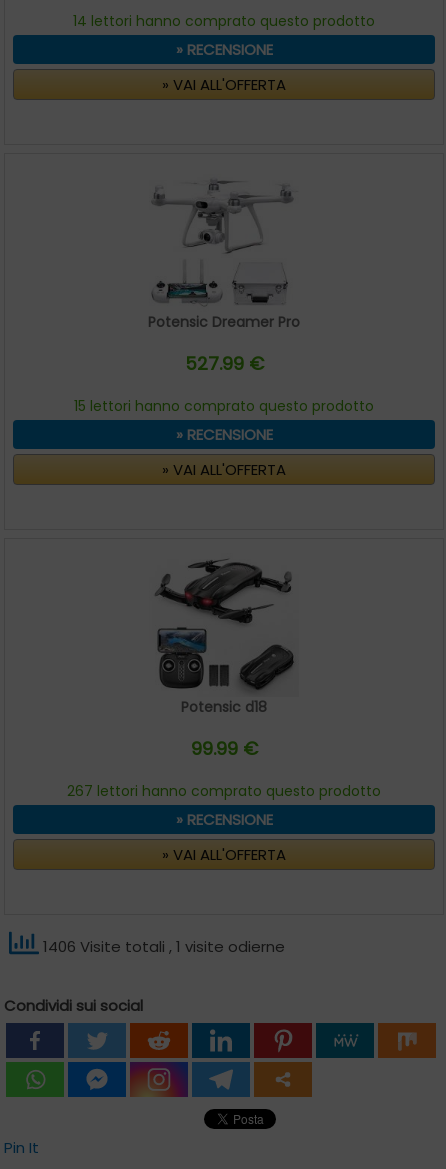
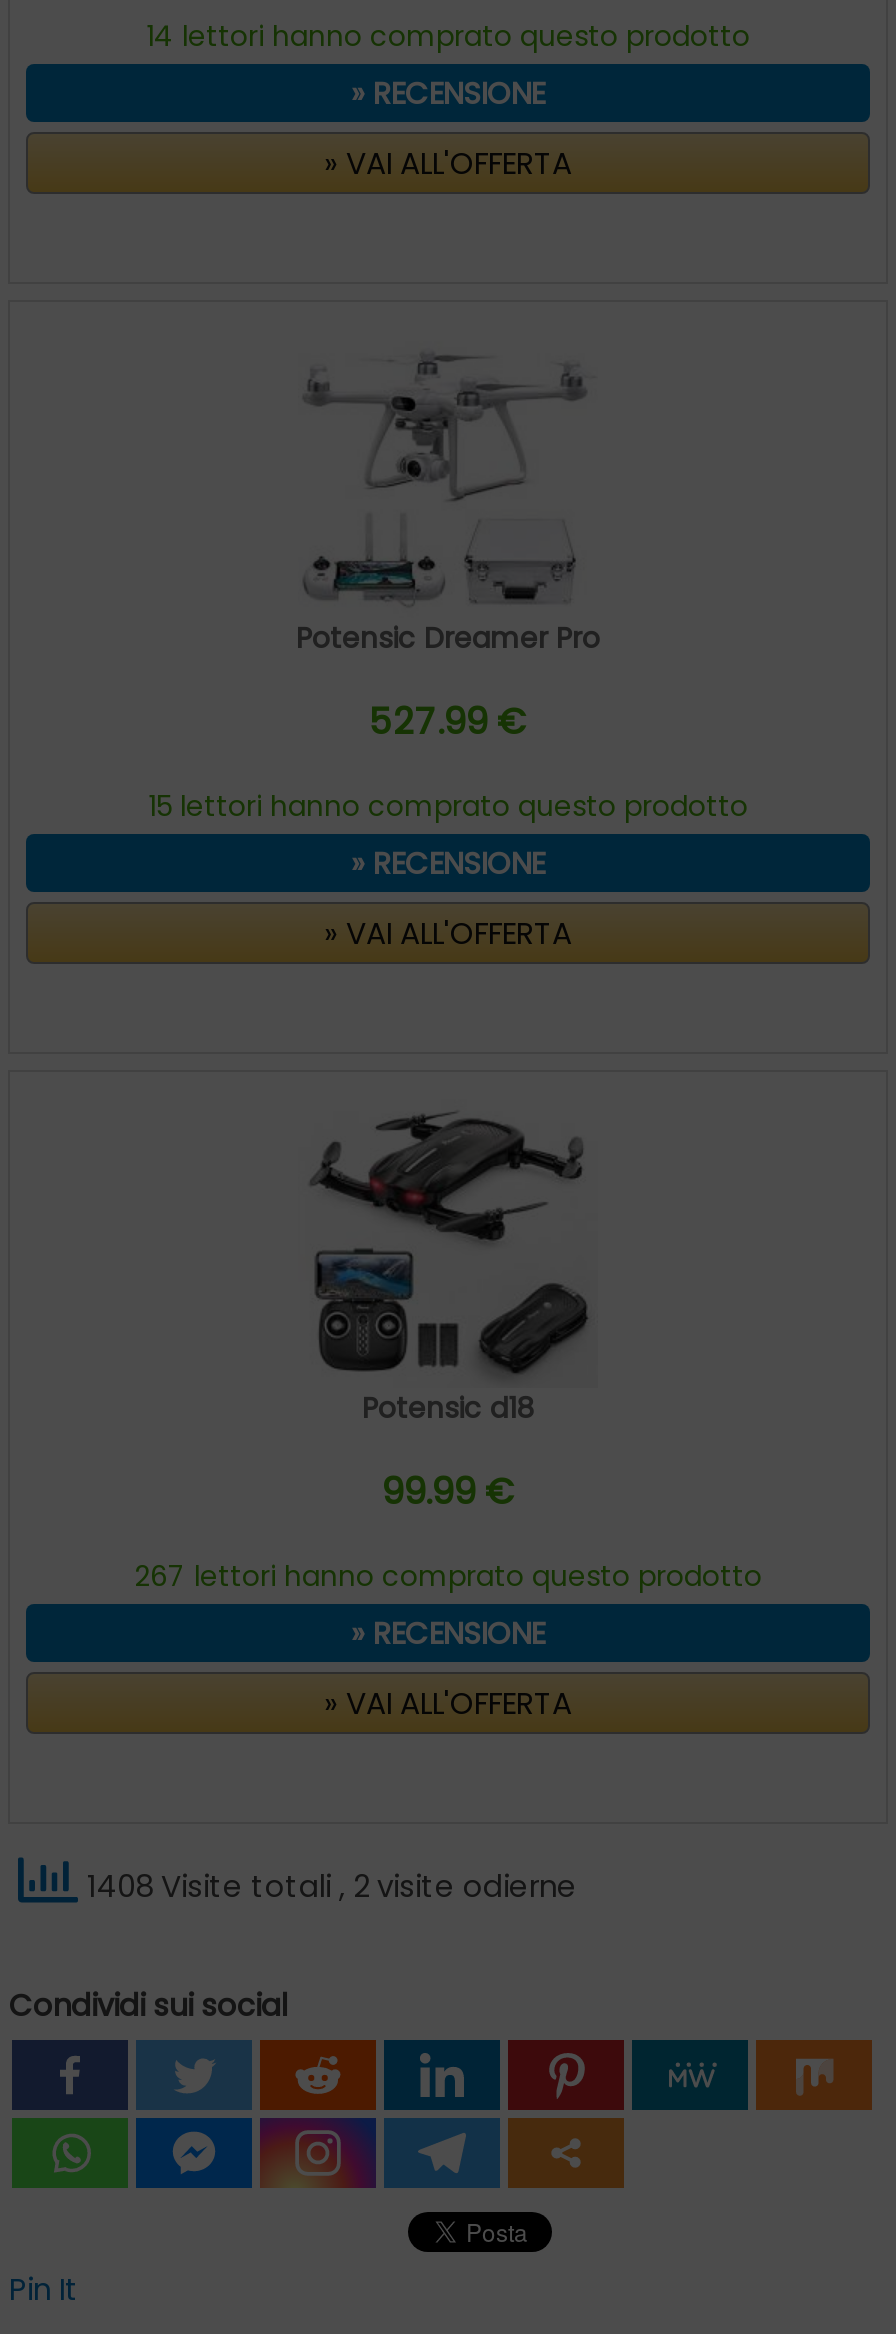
- 1406 Visite totali, 1 visite odierne
+ 1408 Visite totali, 2 visite odierne
